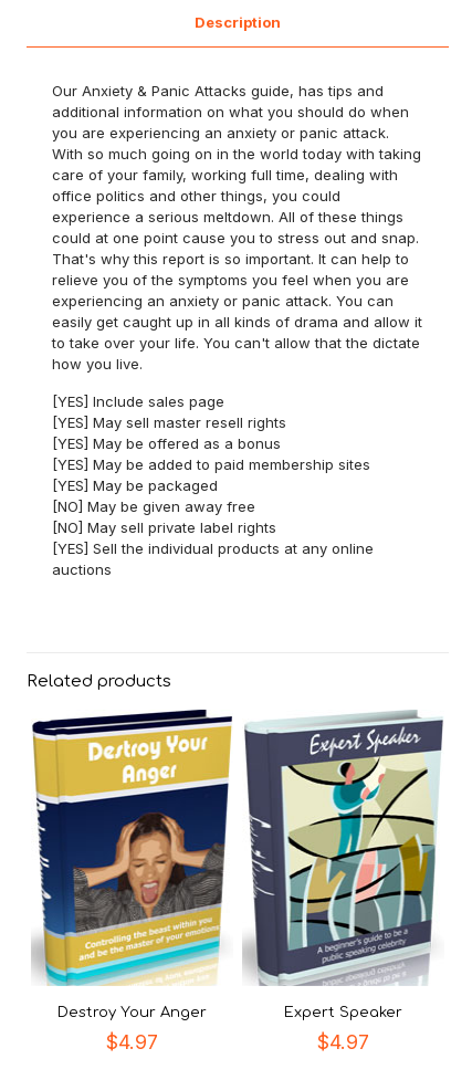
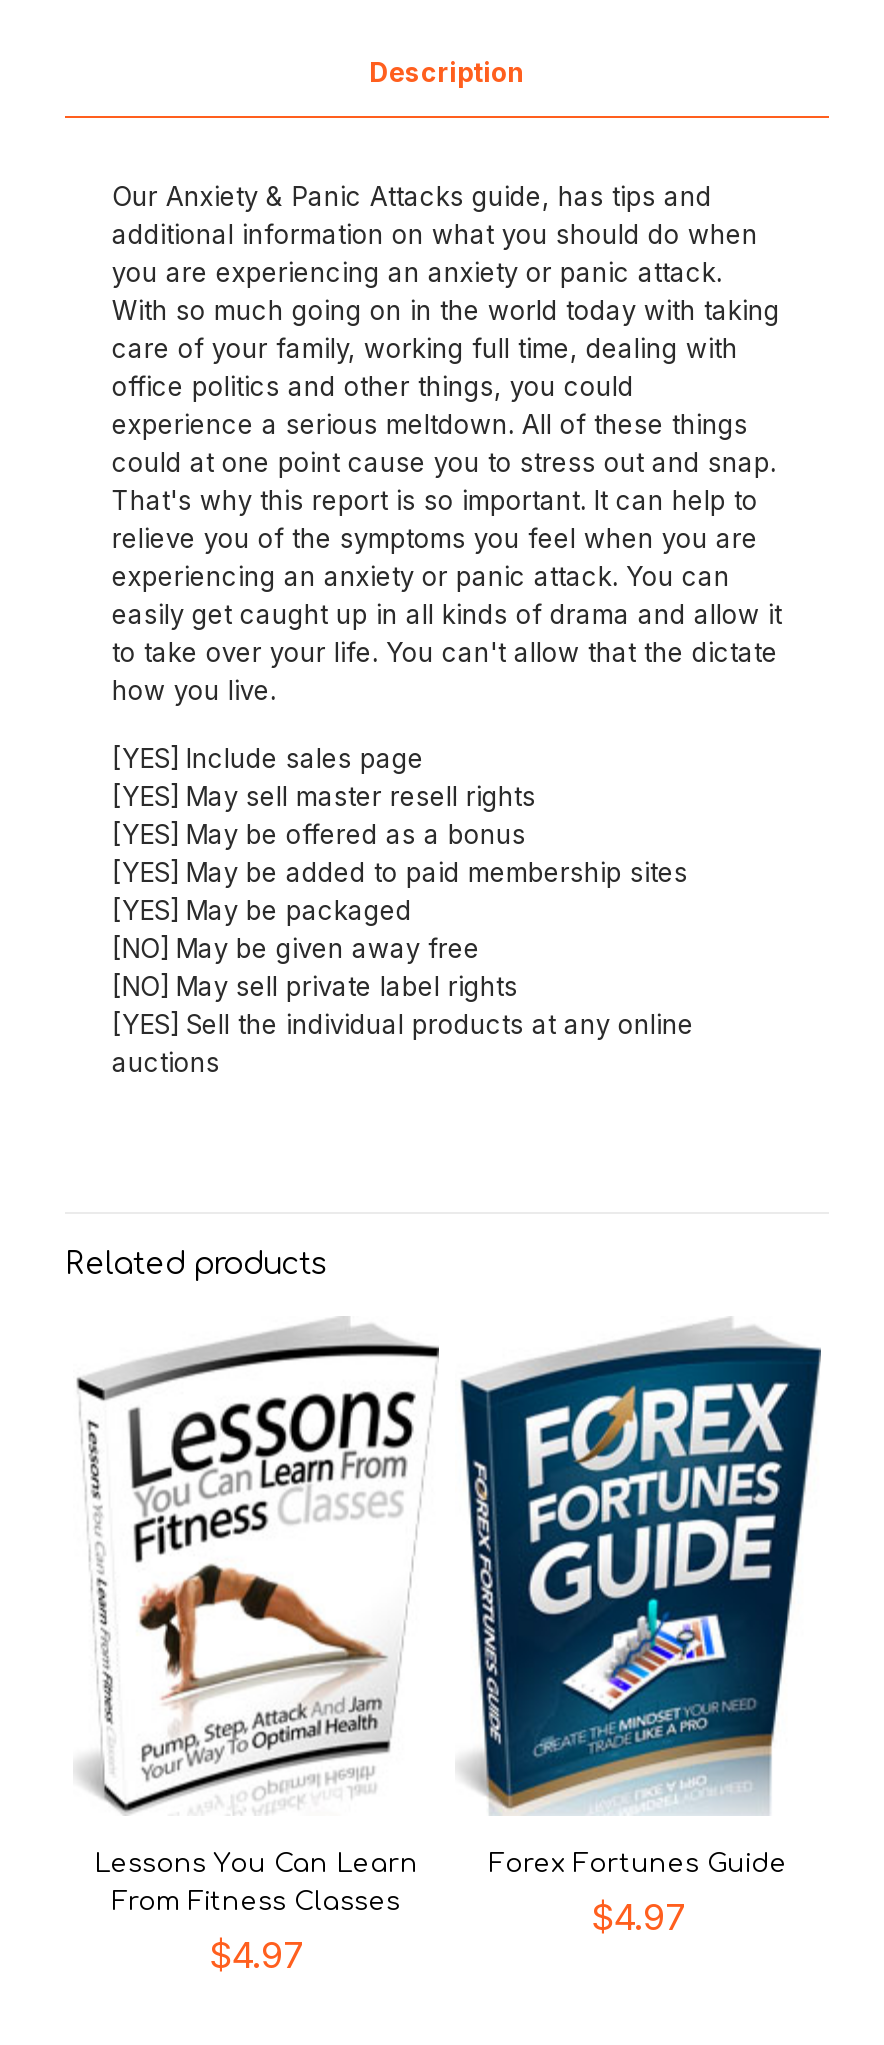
- [image]
- Destroy Your Anger
+ [image]
+ Lessons You Can Learn
+ From Fitness Classes

- [image]
- Expert Speaker
+ [image]
+ Forex Fortunes Guide
